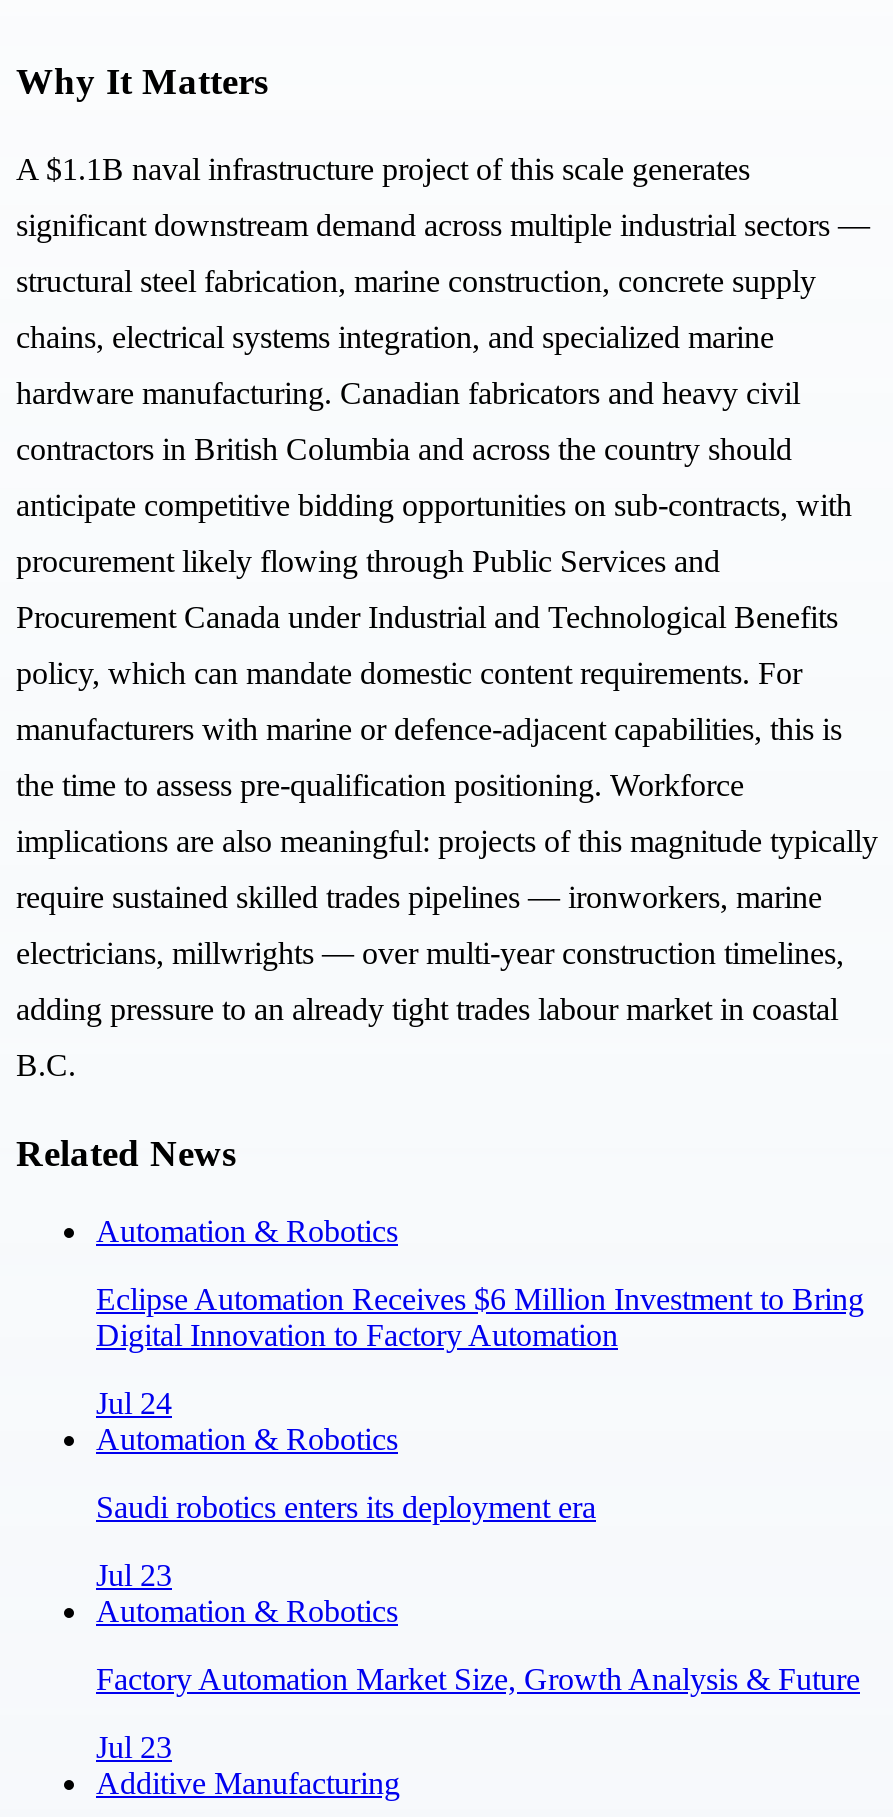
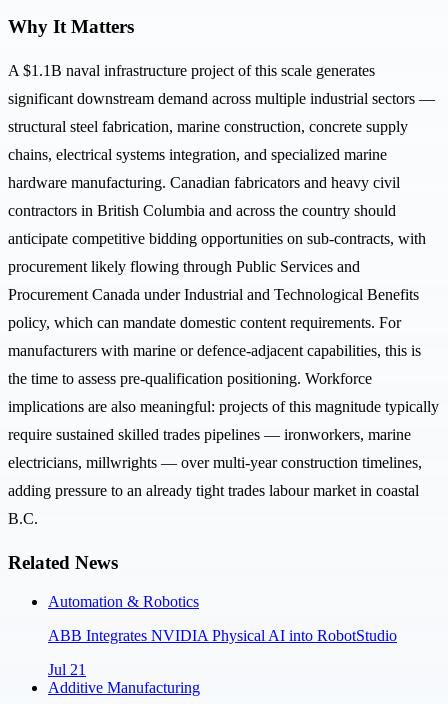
- Eclipse Automation Receives $6 Million Investment to Bring
- Digital Innovation to Factory Automation
- Jul 24
- Automation & Robotics
- Saudi robotics enters its deployment era
- Jul 23
- Automation & Robotics
- Factory Automation Market Size, Growth Analysis & Future
- Jul 23
+ ABB Integrates NVIDIA Physical AI into RobotStudio
+ Jul 21
